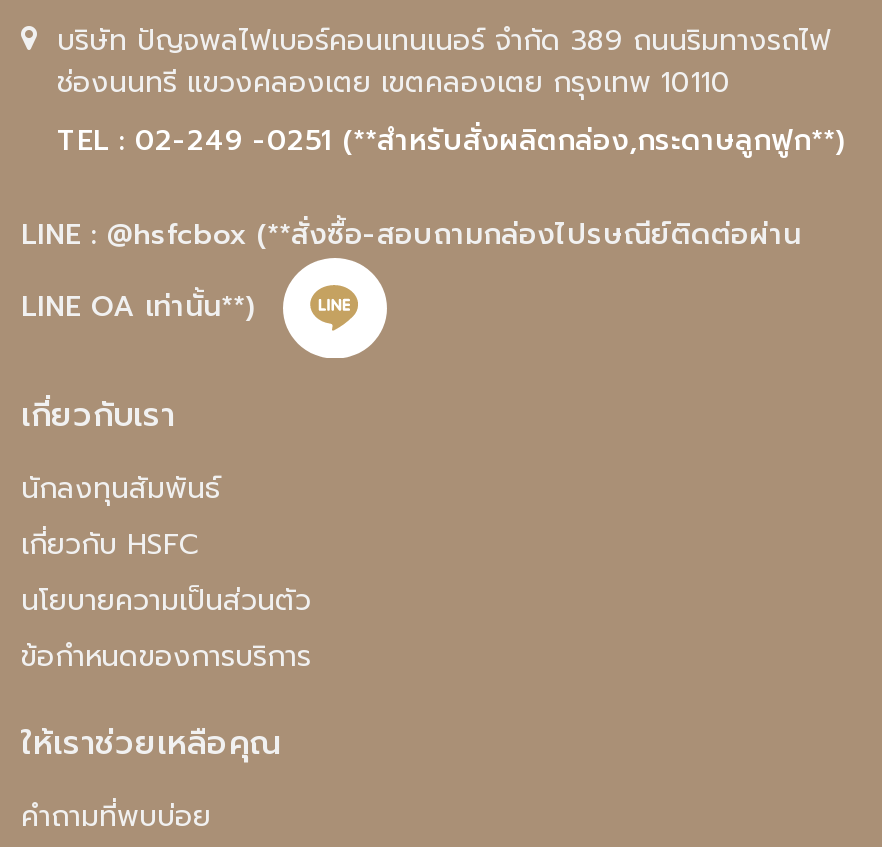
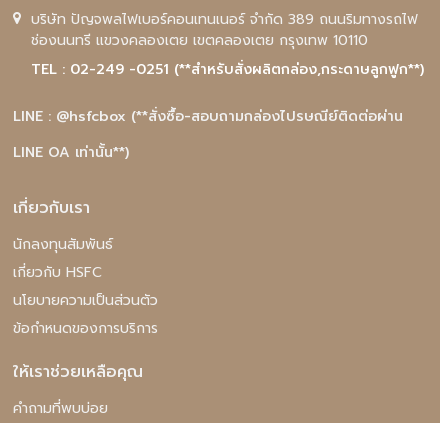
- [image]
